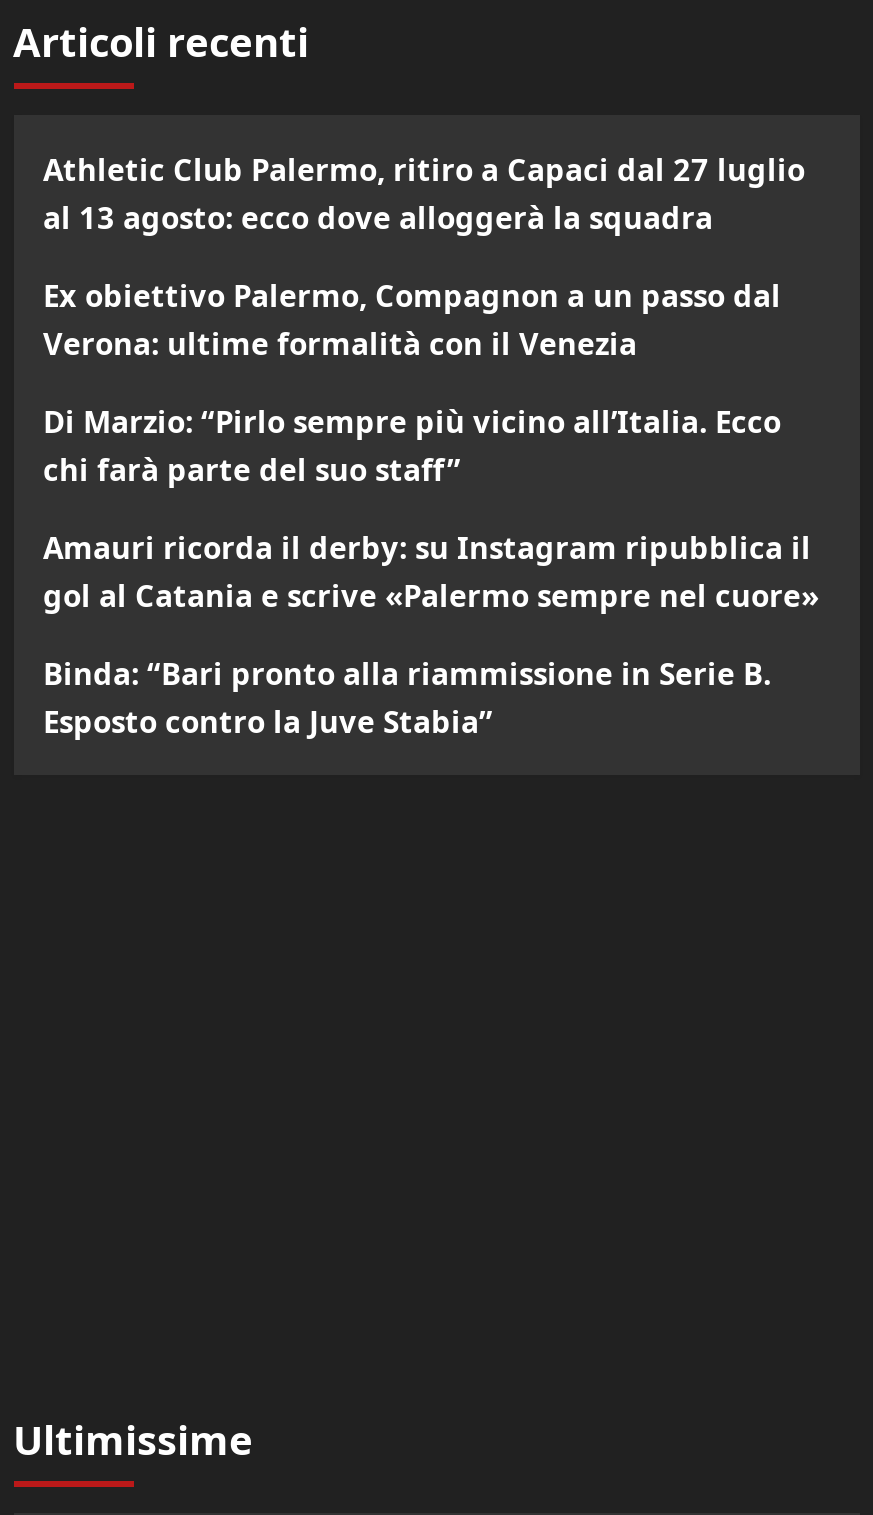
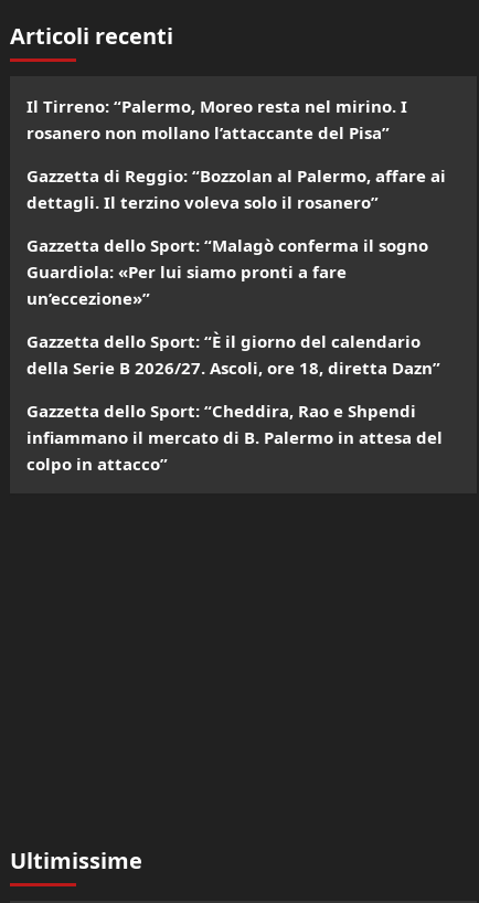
- Athletic Club Palermo, ritiro a Capaci dal 27 luglio
- al 13 agosto: ecco dove alloggerà la squadra
+ Il Tirreno: “Palermo, Moreo resta nel mirino. I
+ rosanero non mollano l’attaccante del Pisa”

- Ex obiettivo Palermo, Compagnon a un passo dal
- Verona: ultime formalità con il Venezia
+ Gazzetta di Reggio: “Bozzolan al Palermo, affare ai
+ dettagli. Il terzino voleva solo il rosanero”

- Di Marzio: “Pirlo sempre più vicino all’Italia. Ecco
- chi farà parte del suo staff”
+ Gazzetta dello Sport: “Malagò conferma il sogno
+ Guardiola: «Per lui siamo pronti a fare
+ un’eccezione»”

- Amauri ricorda il derby: su Instagram ripubblica il
- gol al Catania e scrive «Palermo sempre nel cuore»
+ Gazzetta dello Sport: “È il giorno del calendario
+ della Serie B 2026/27. Ascoli, ore 18, diretta Dazn”

- Binda: “Bari pronto alla riammissione in Serie B.
- Esposto contro la Juve Stabia”
+ Gazzetta dello Sport: “Cheddira, Rao e Shpendi
+ infiammano il mercato di B. Palermo in attesa del
+ colpo in attacco”
